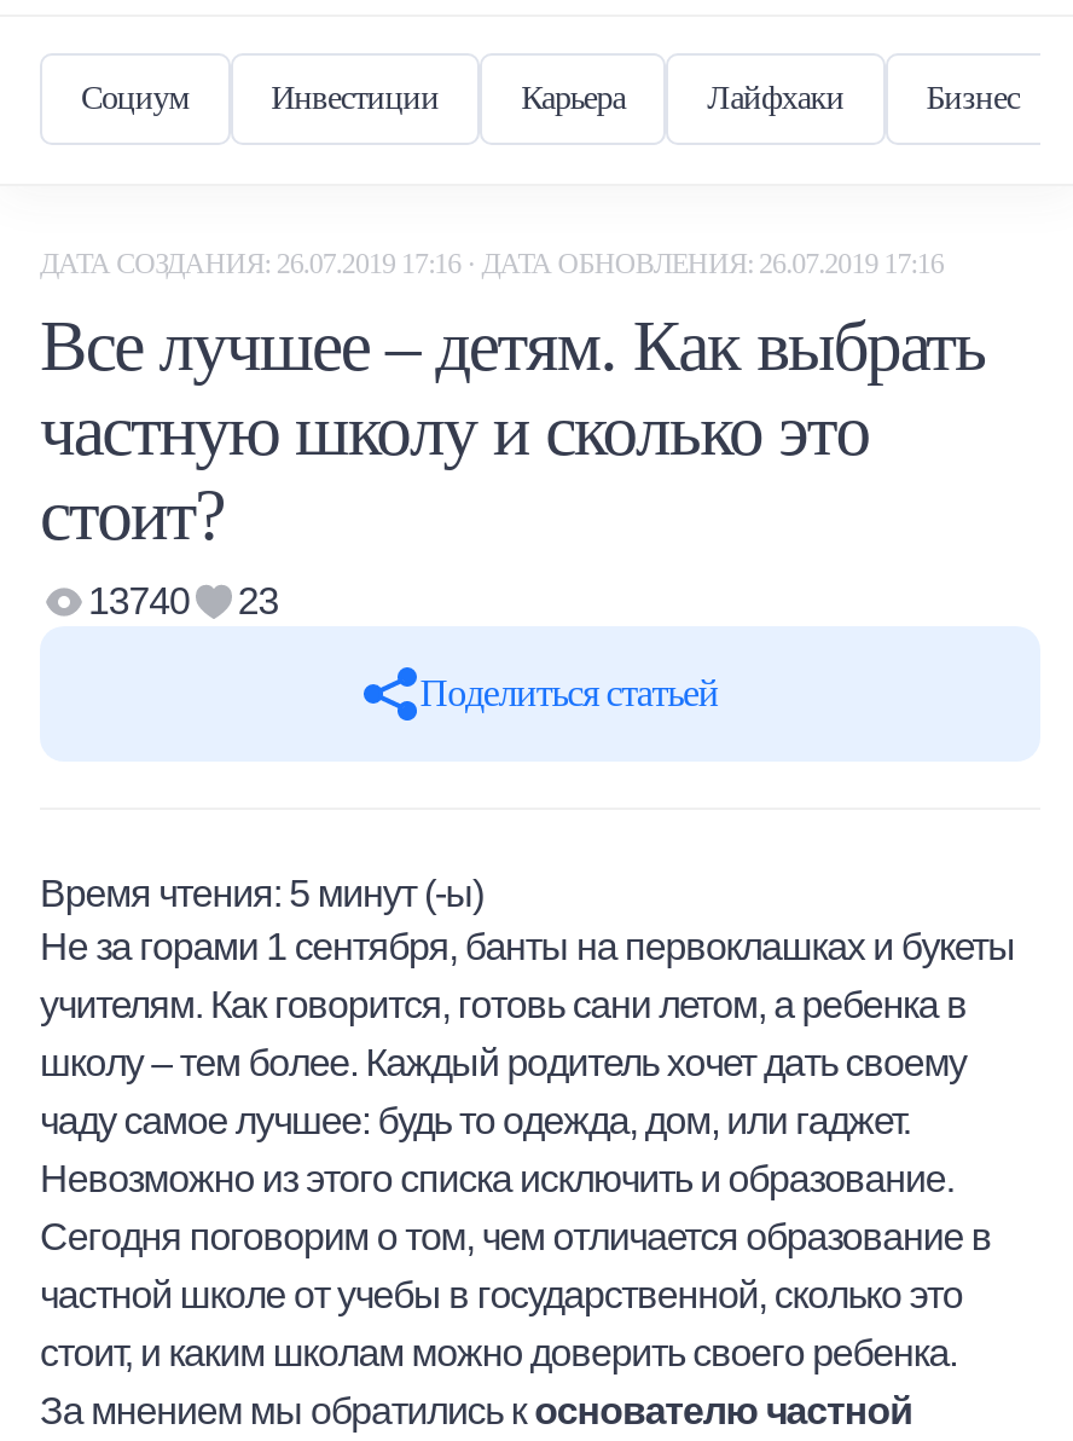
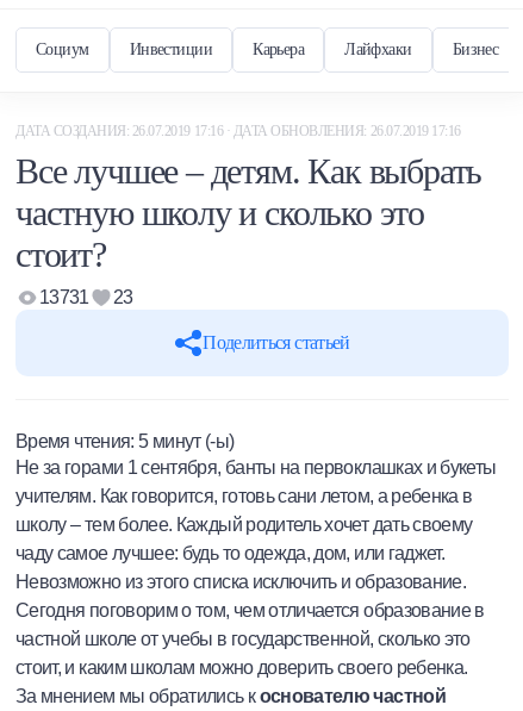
- 13740 23
+ 13731 23
